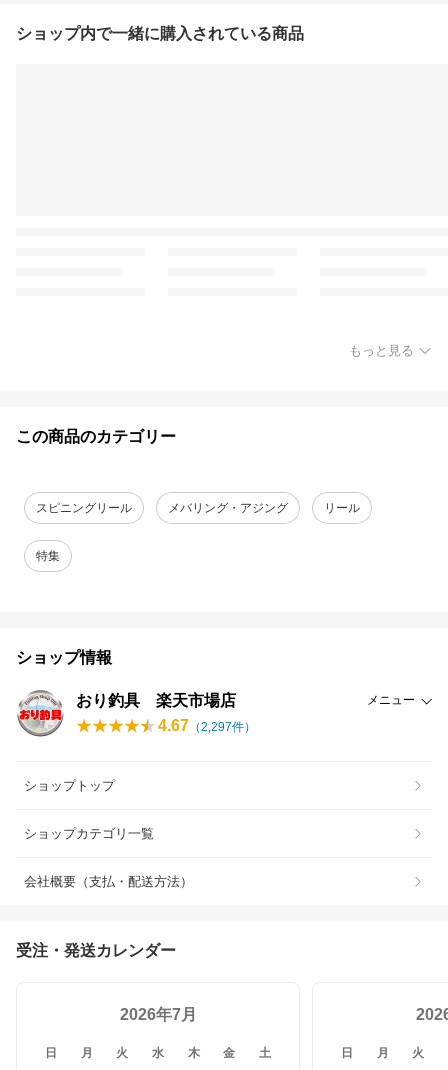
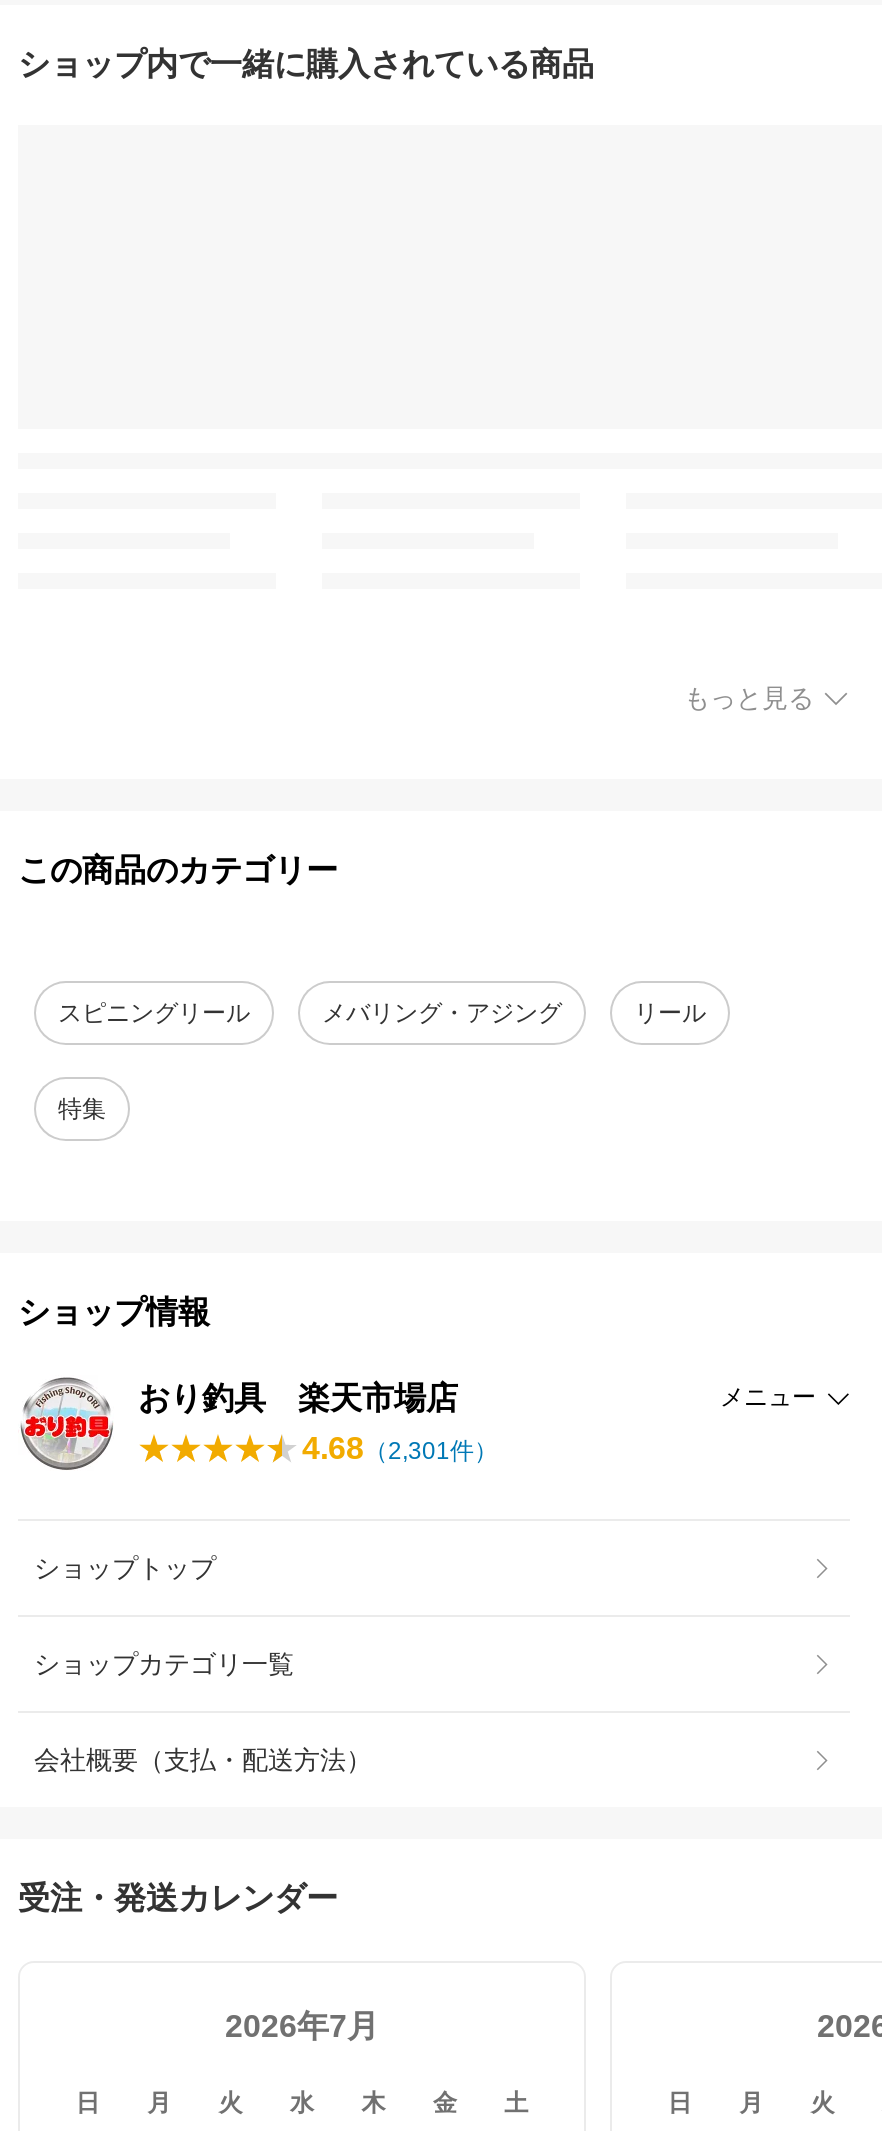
- 4.67（2,297件）
+ 4.68（2,301件）
